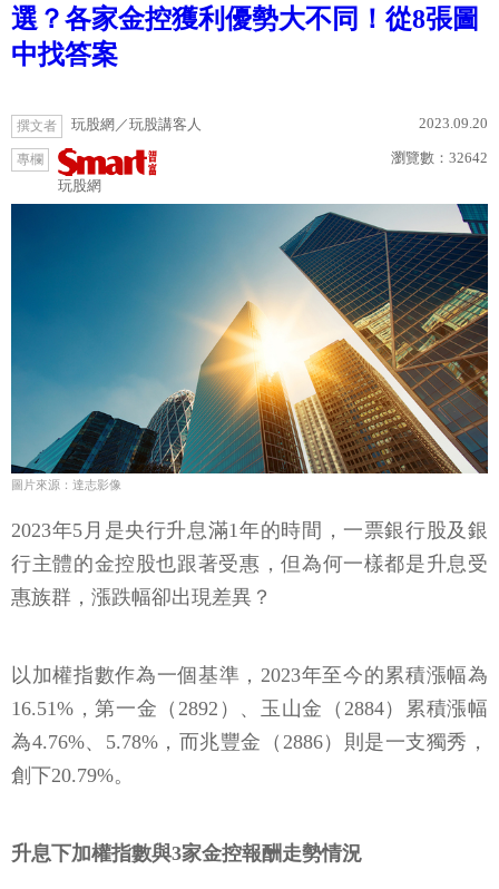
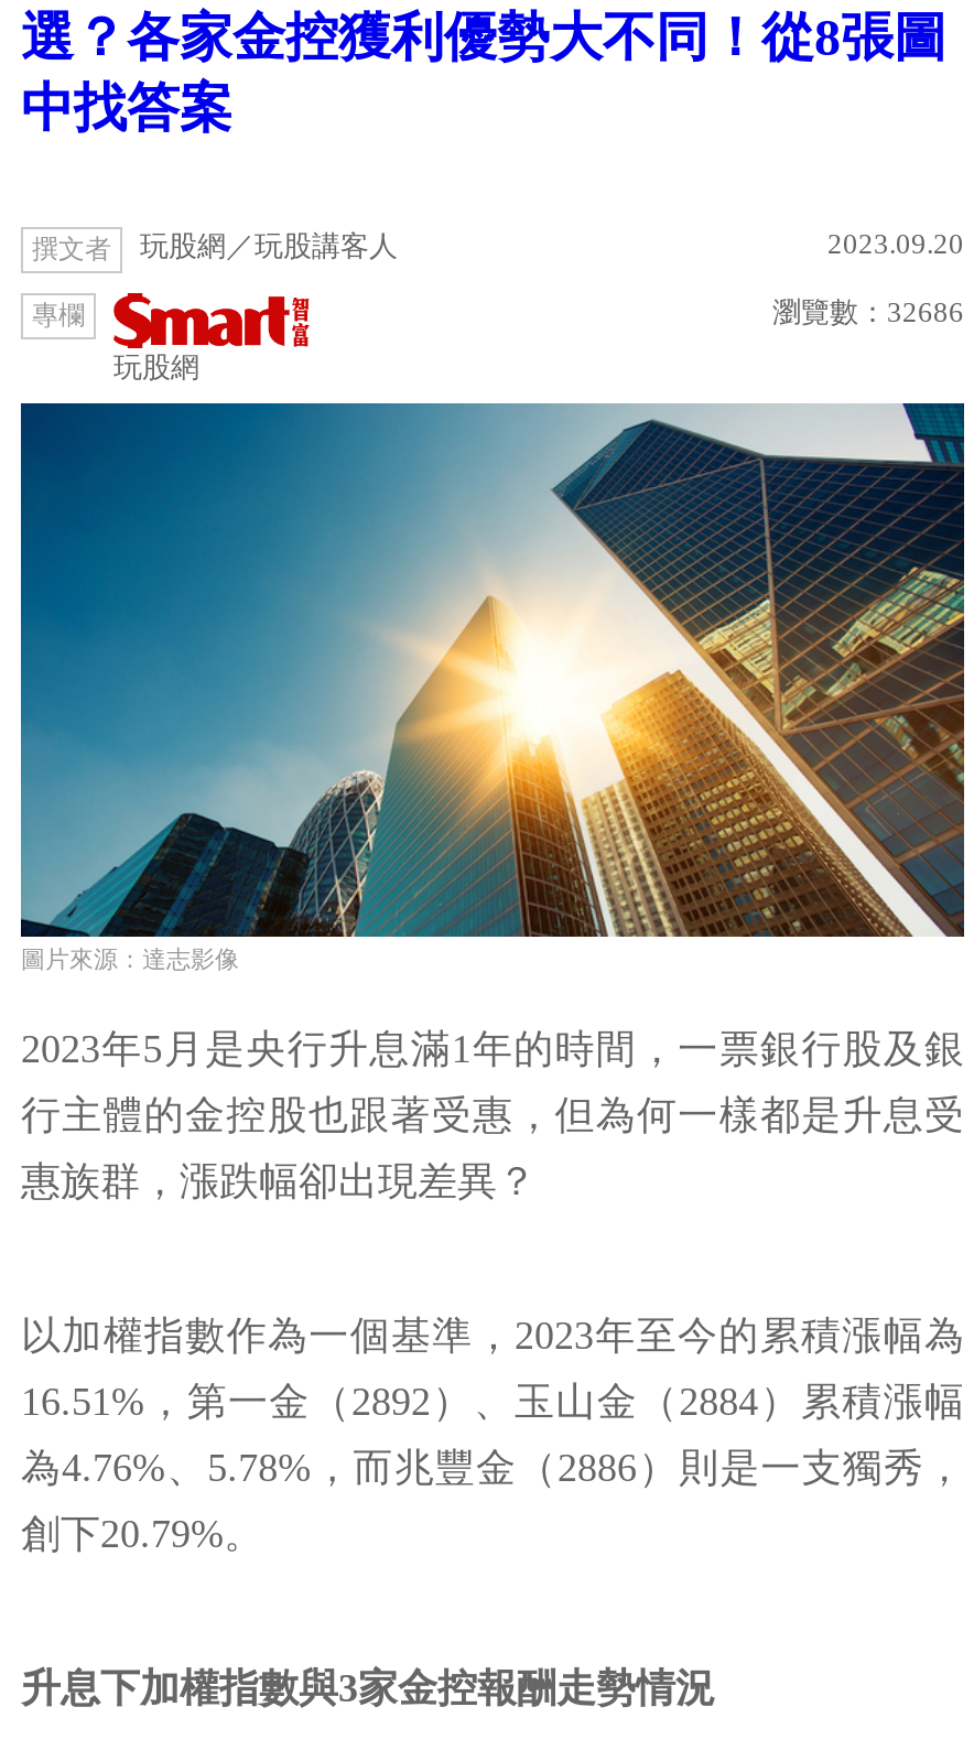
- 瀏覽數：32642
+ 瀏覽數：32686
